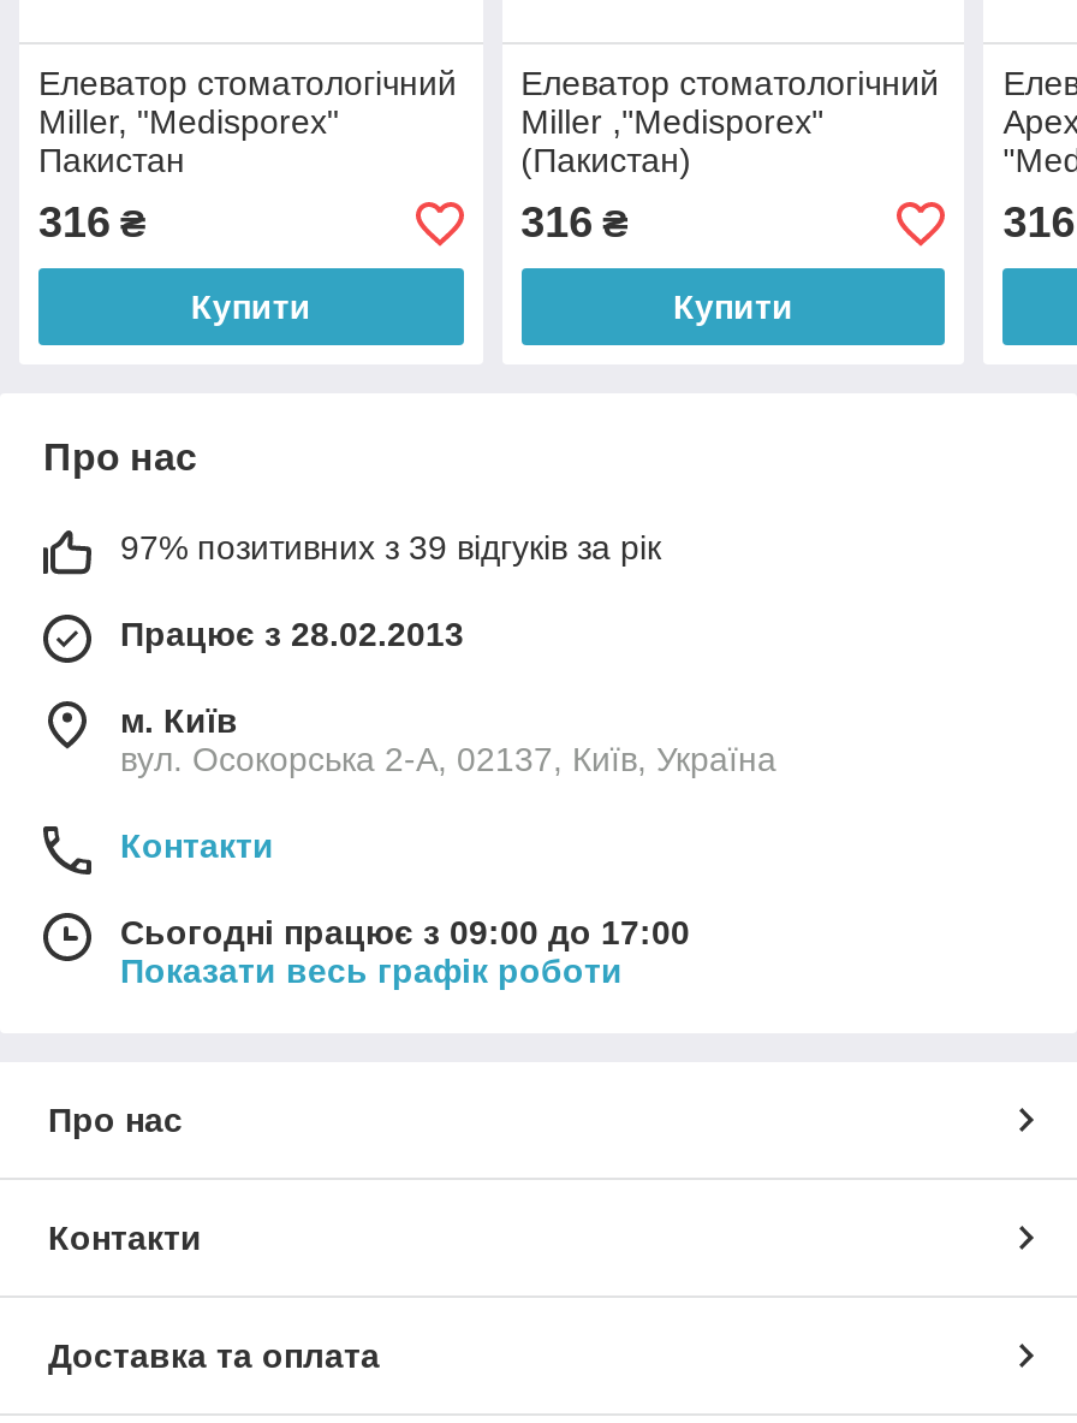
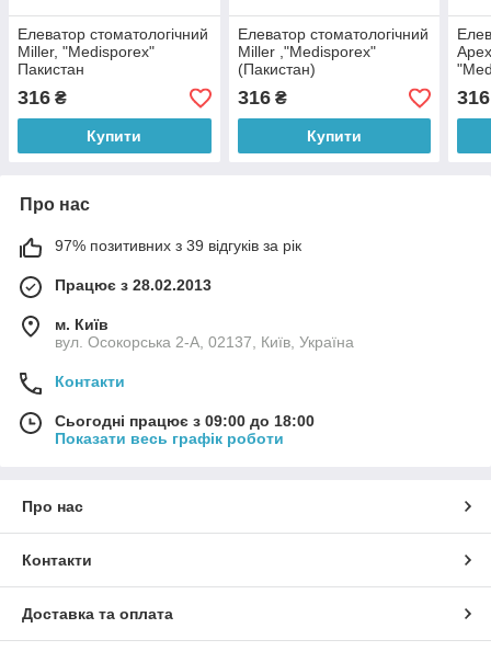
- Сьогодні працює з 09:00 до 17:00
+ Сьогодні працює з 09:00 до 18:00
